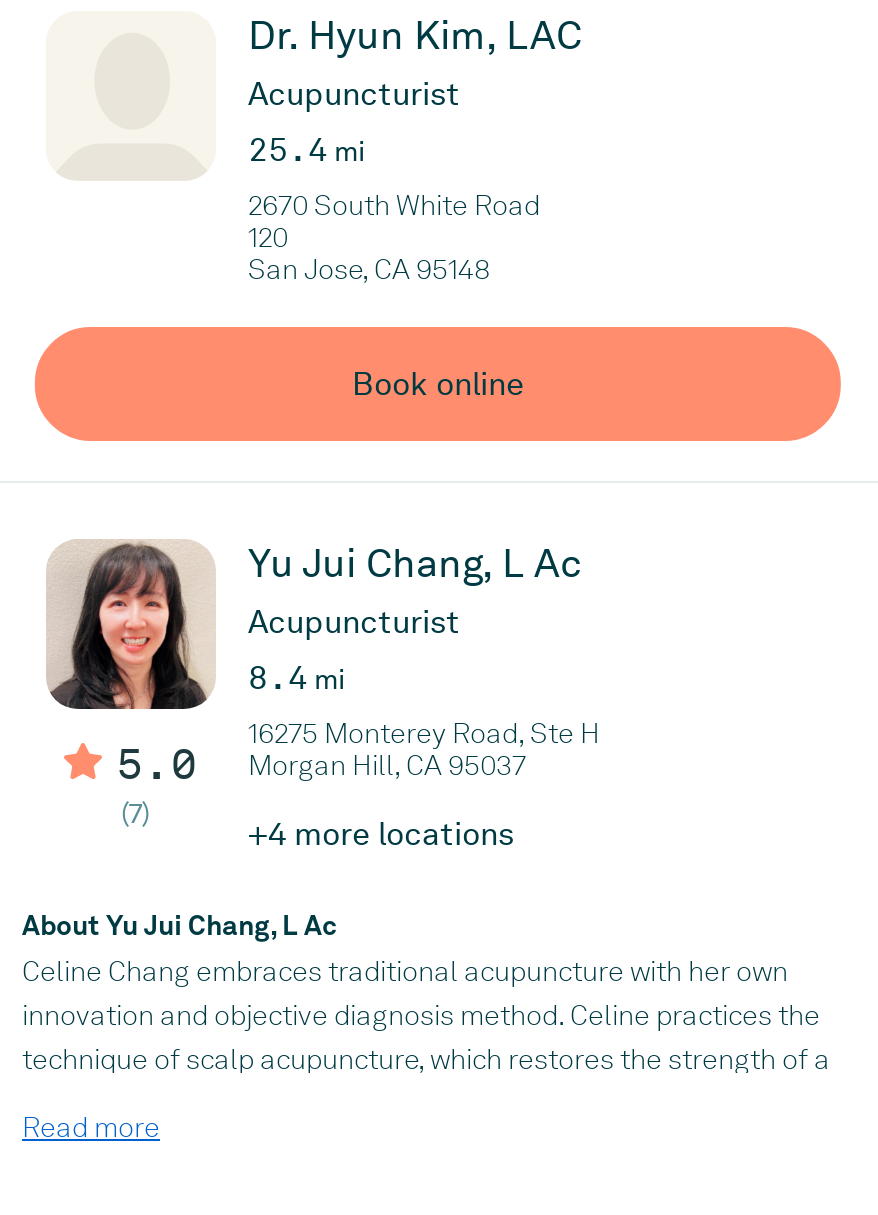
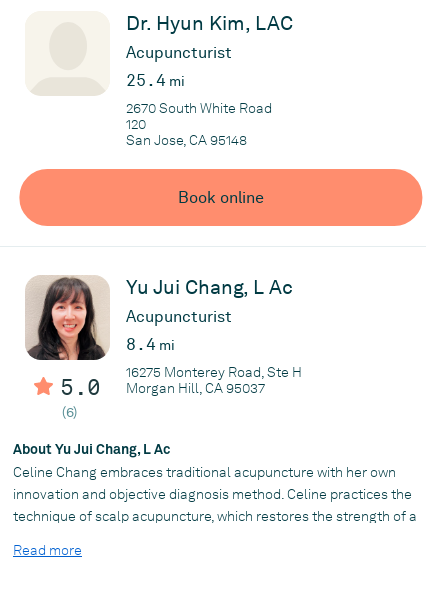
- (7)
+ (6)

- +4 more locations
